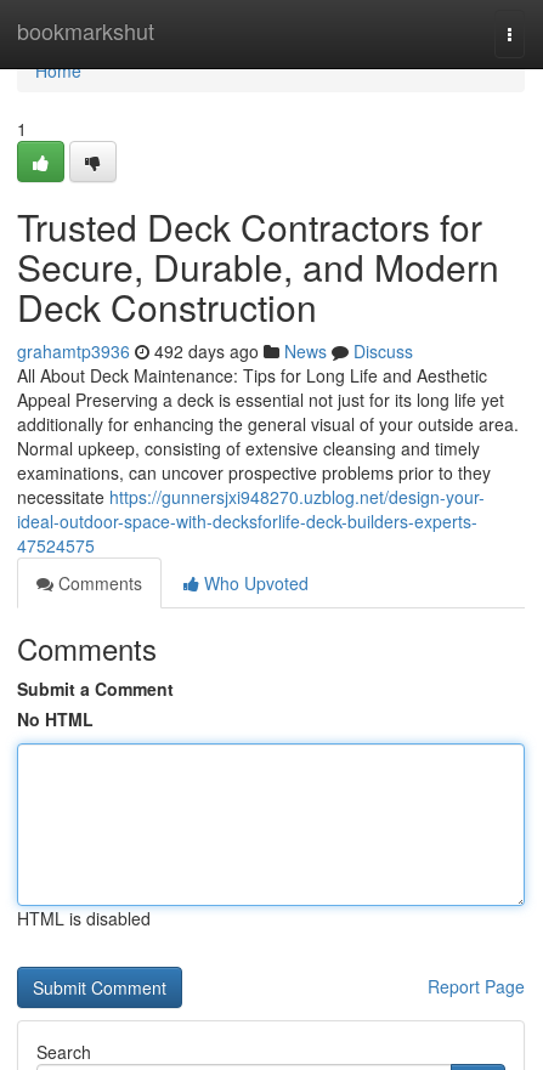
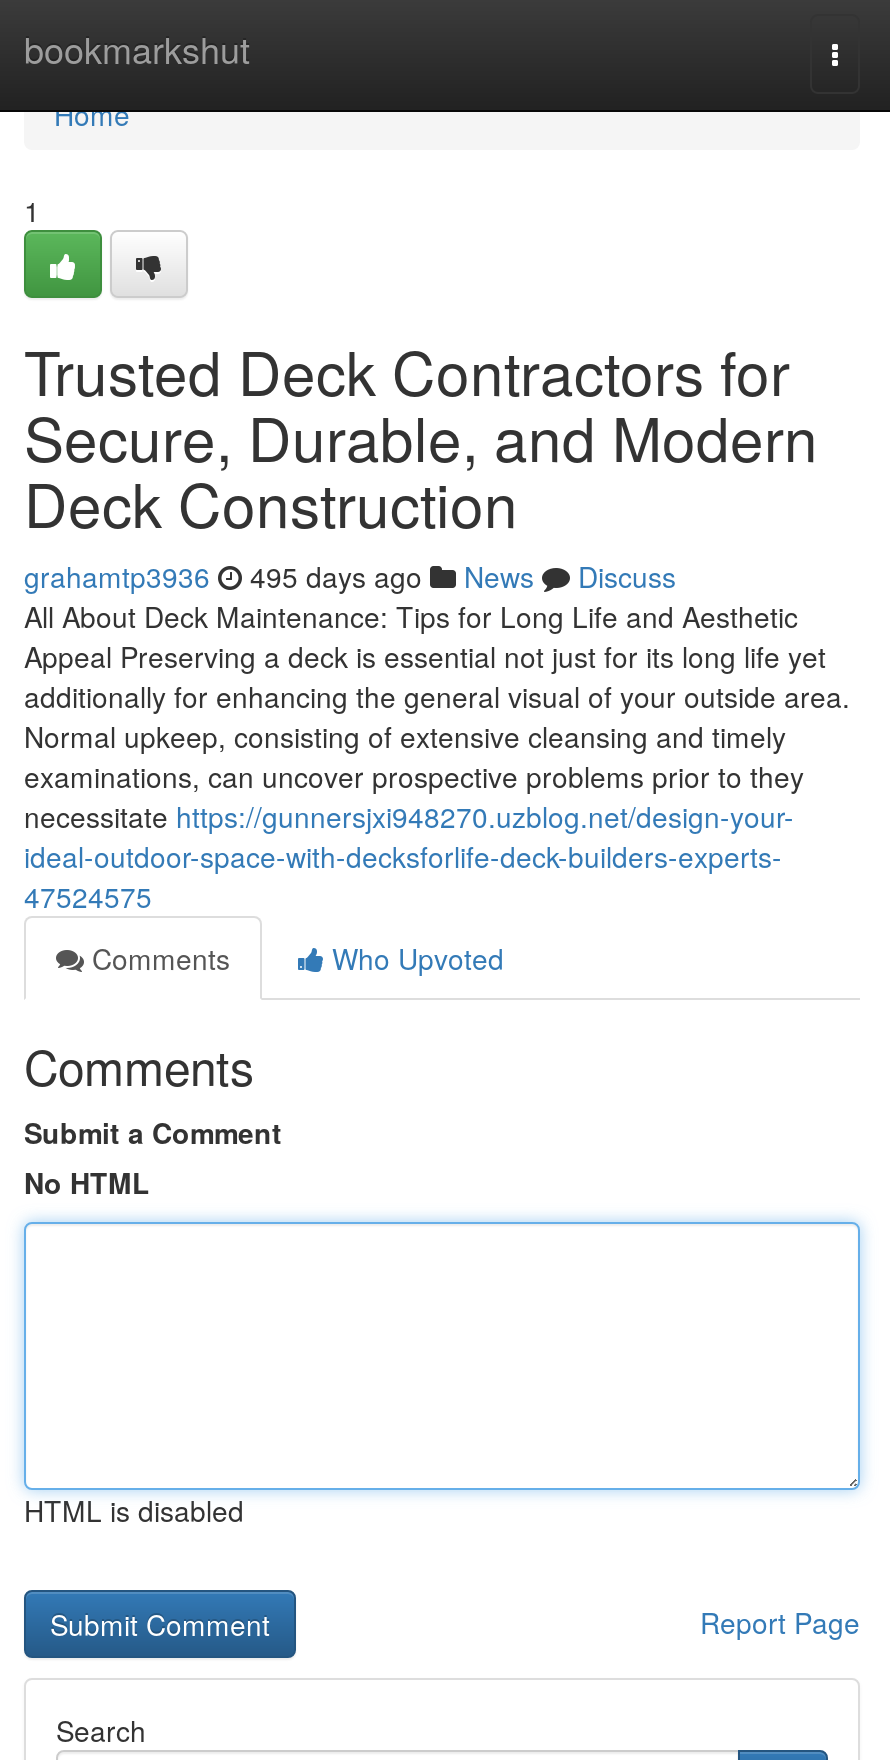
- grahamtp3936 492 days ago News Discuss
+ grahamtp3936 495 days ago News Discuss
